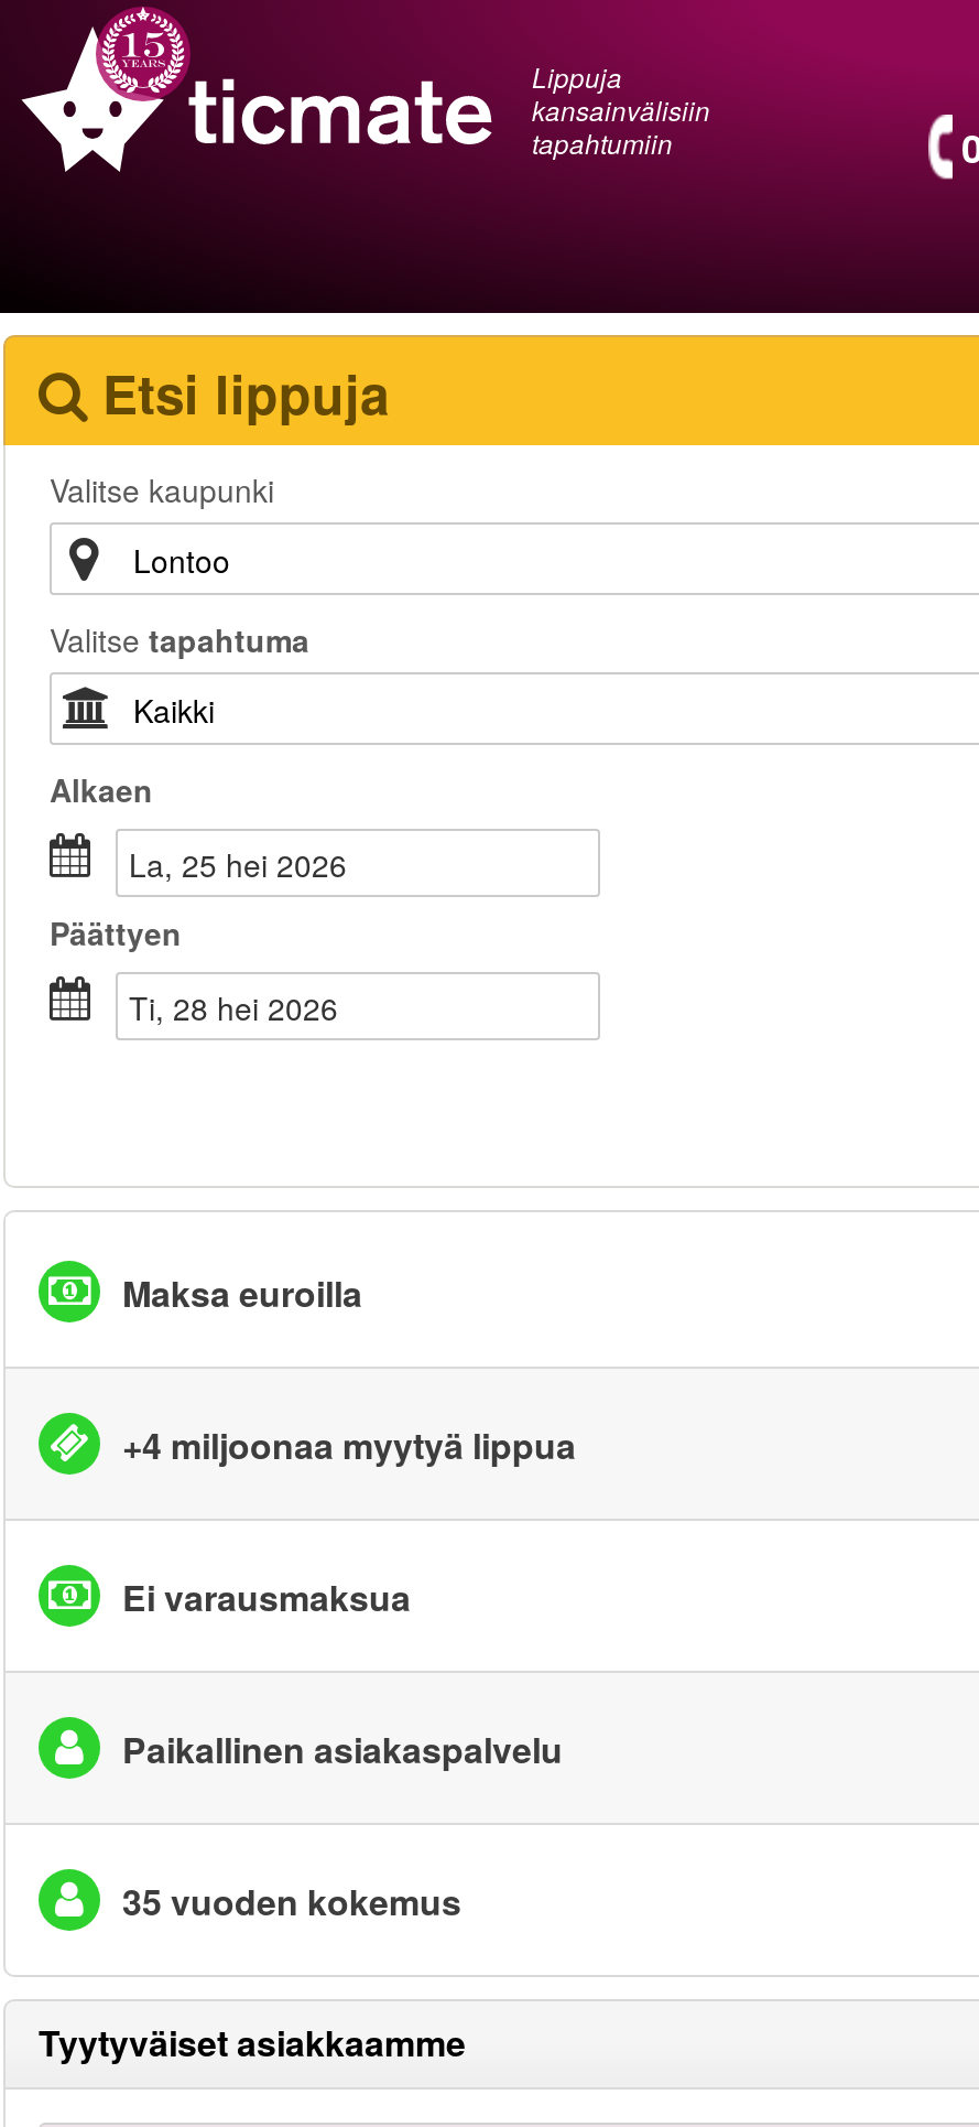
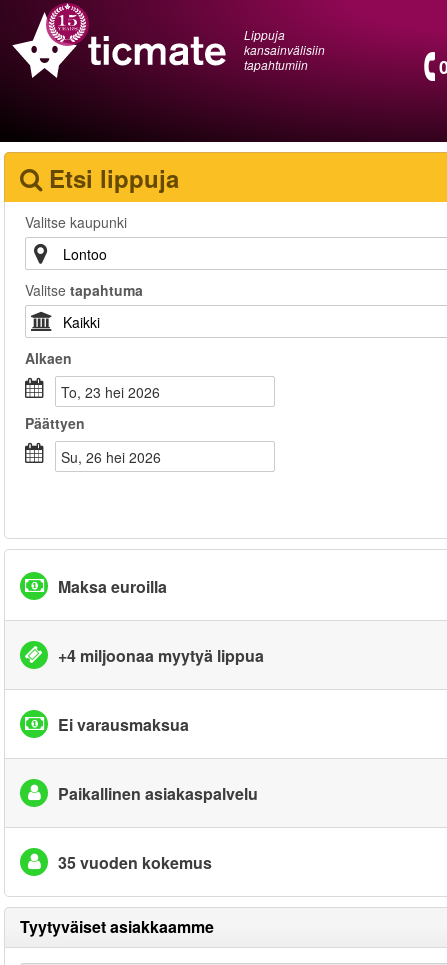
- la, 25 hei 2026
+ to, 23 hei 2026

- ti, 28 hei 2026
+ su, 26 hei 2026
